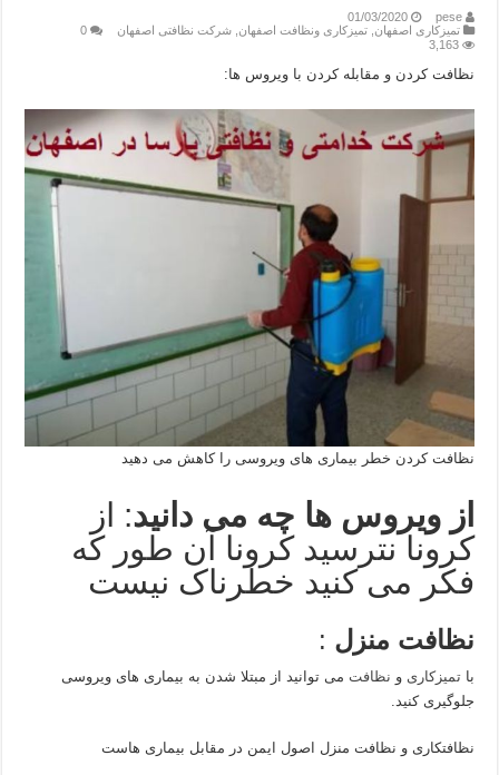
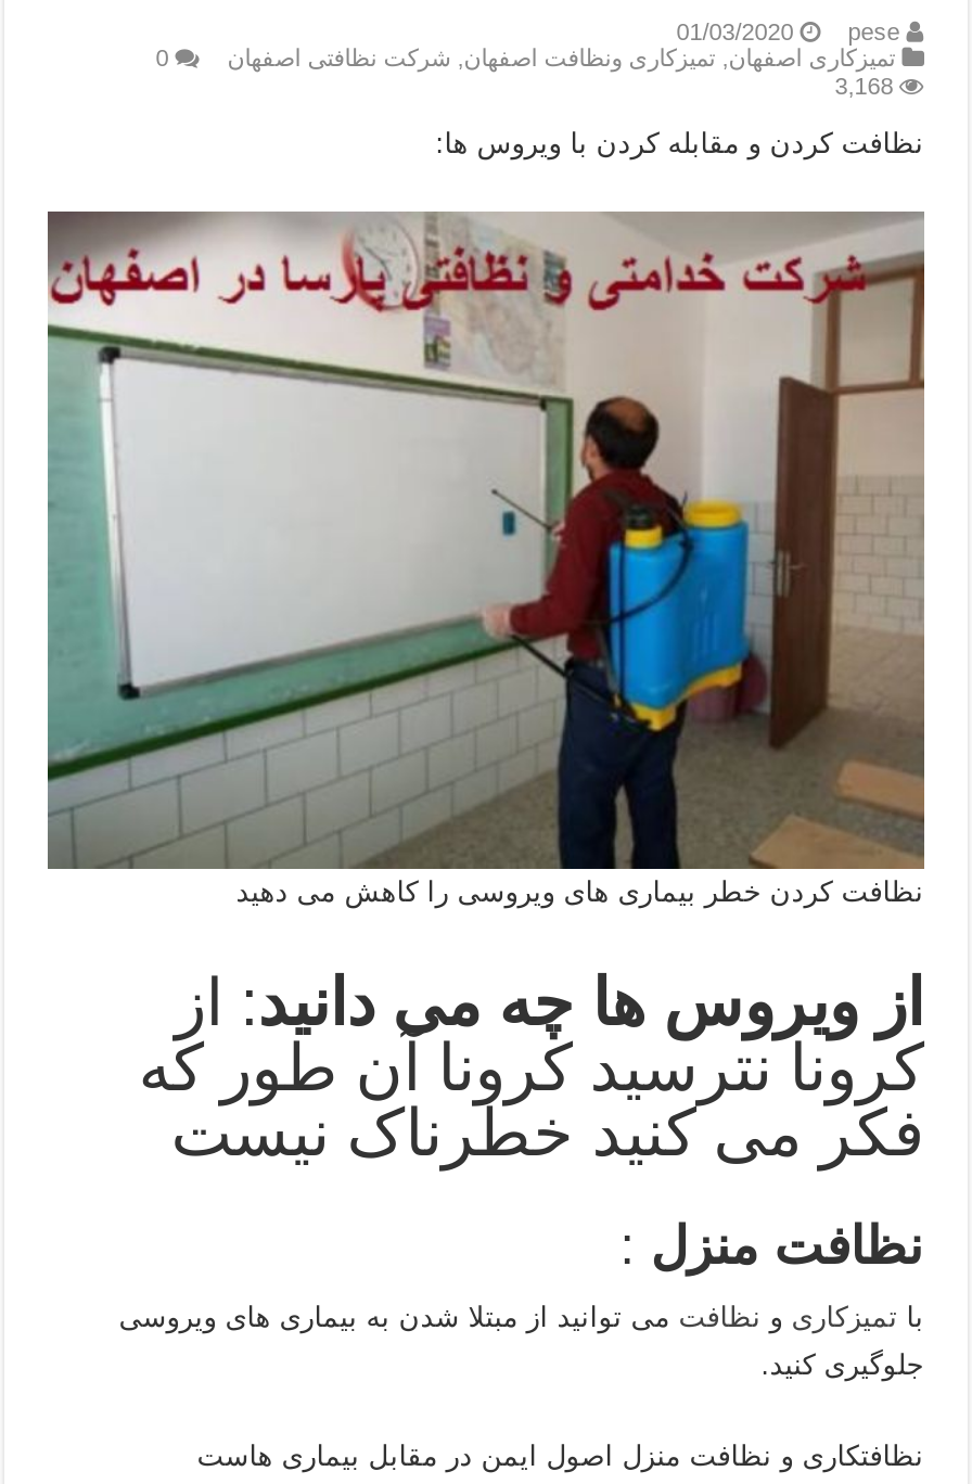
- 3,163
+ 3,168
